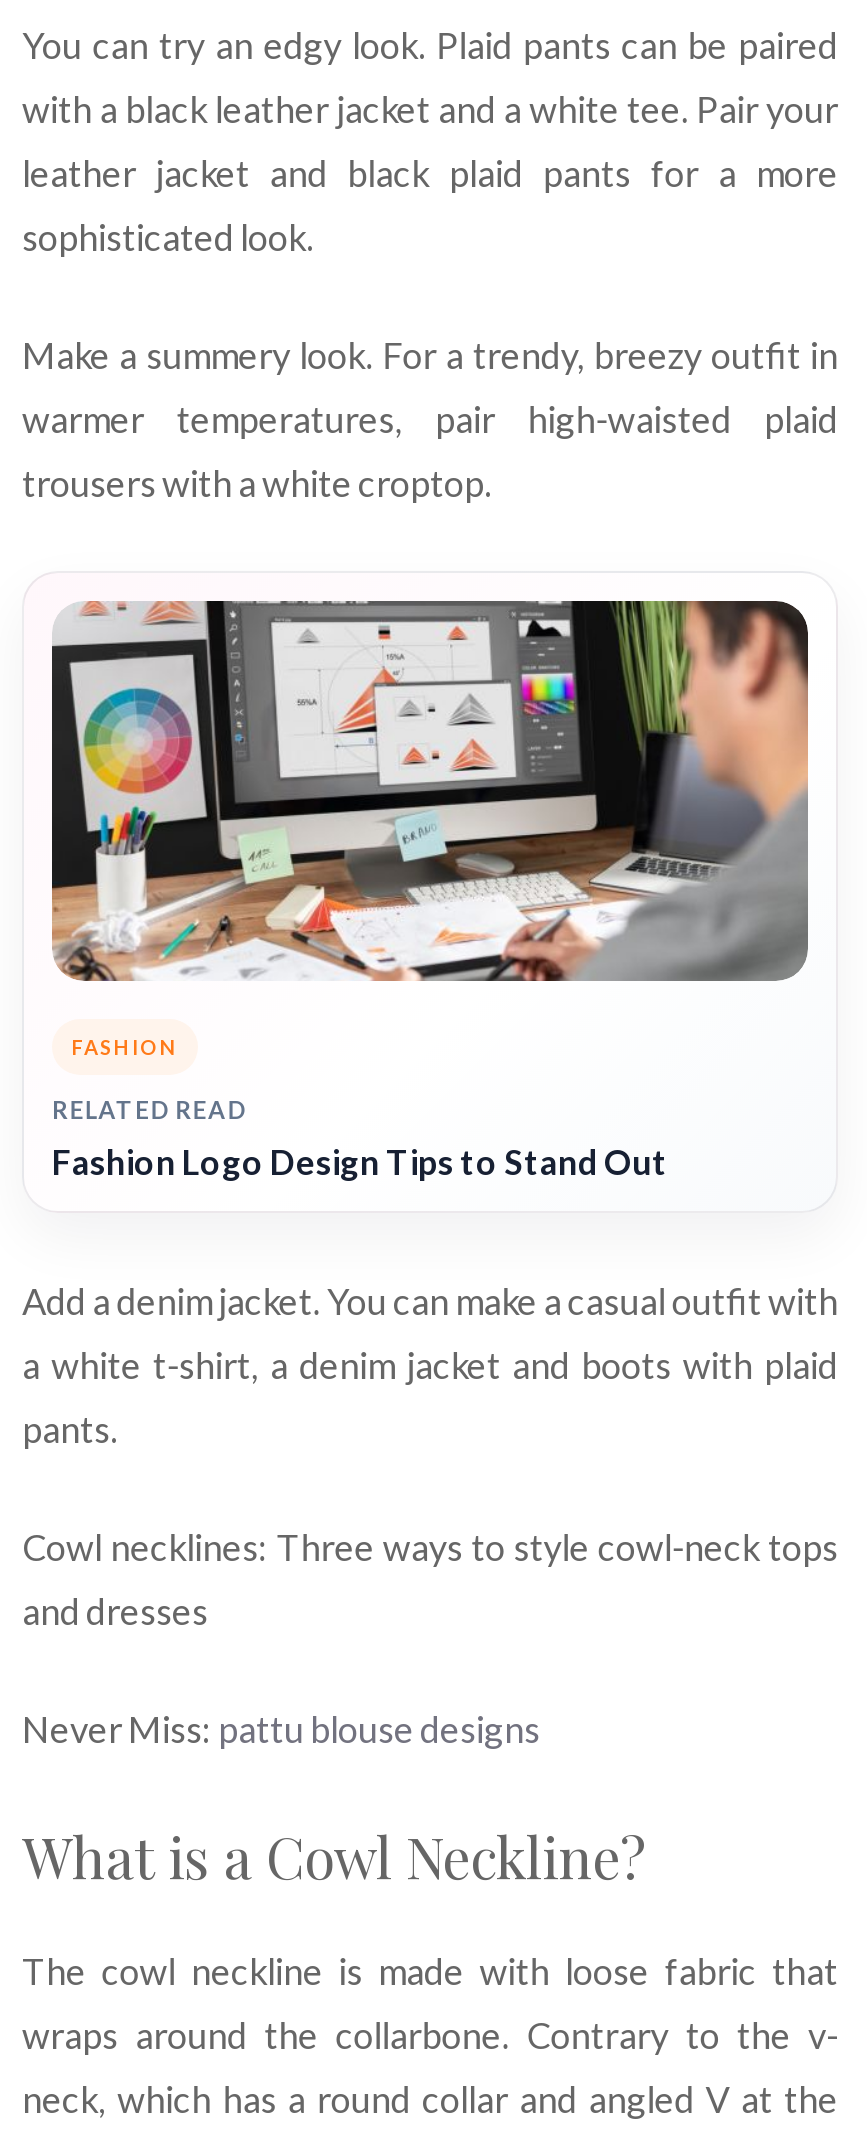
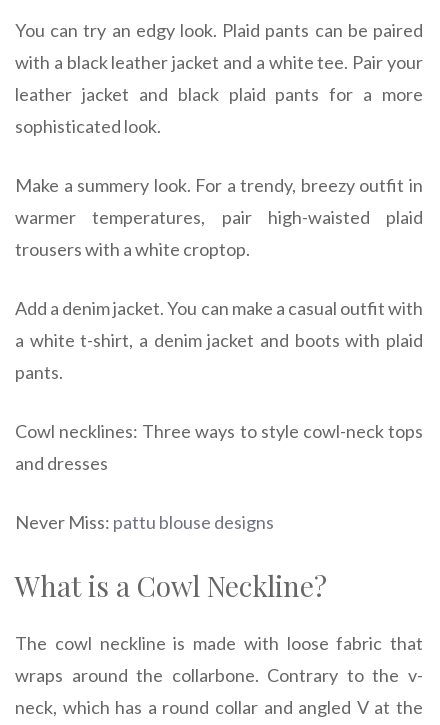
- [image]
- FASHION
- RELATED READ
- Fashion Logo Design Tips to Stand Out
